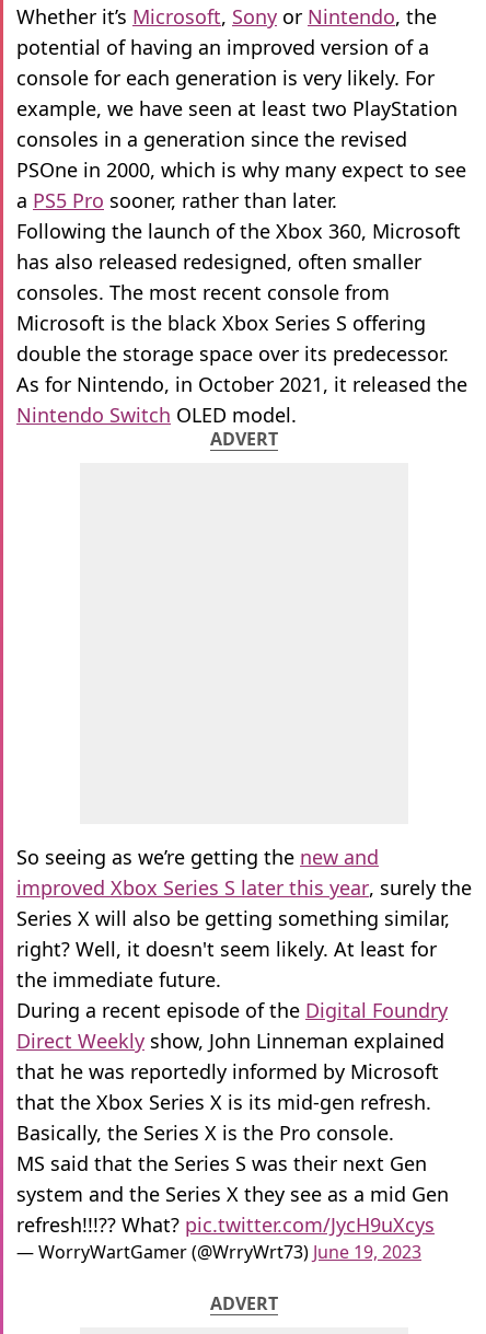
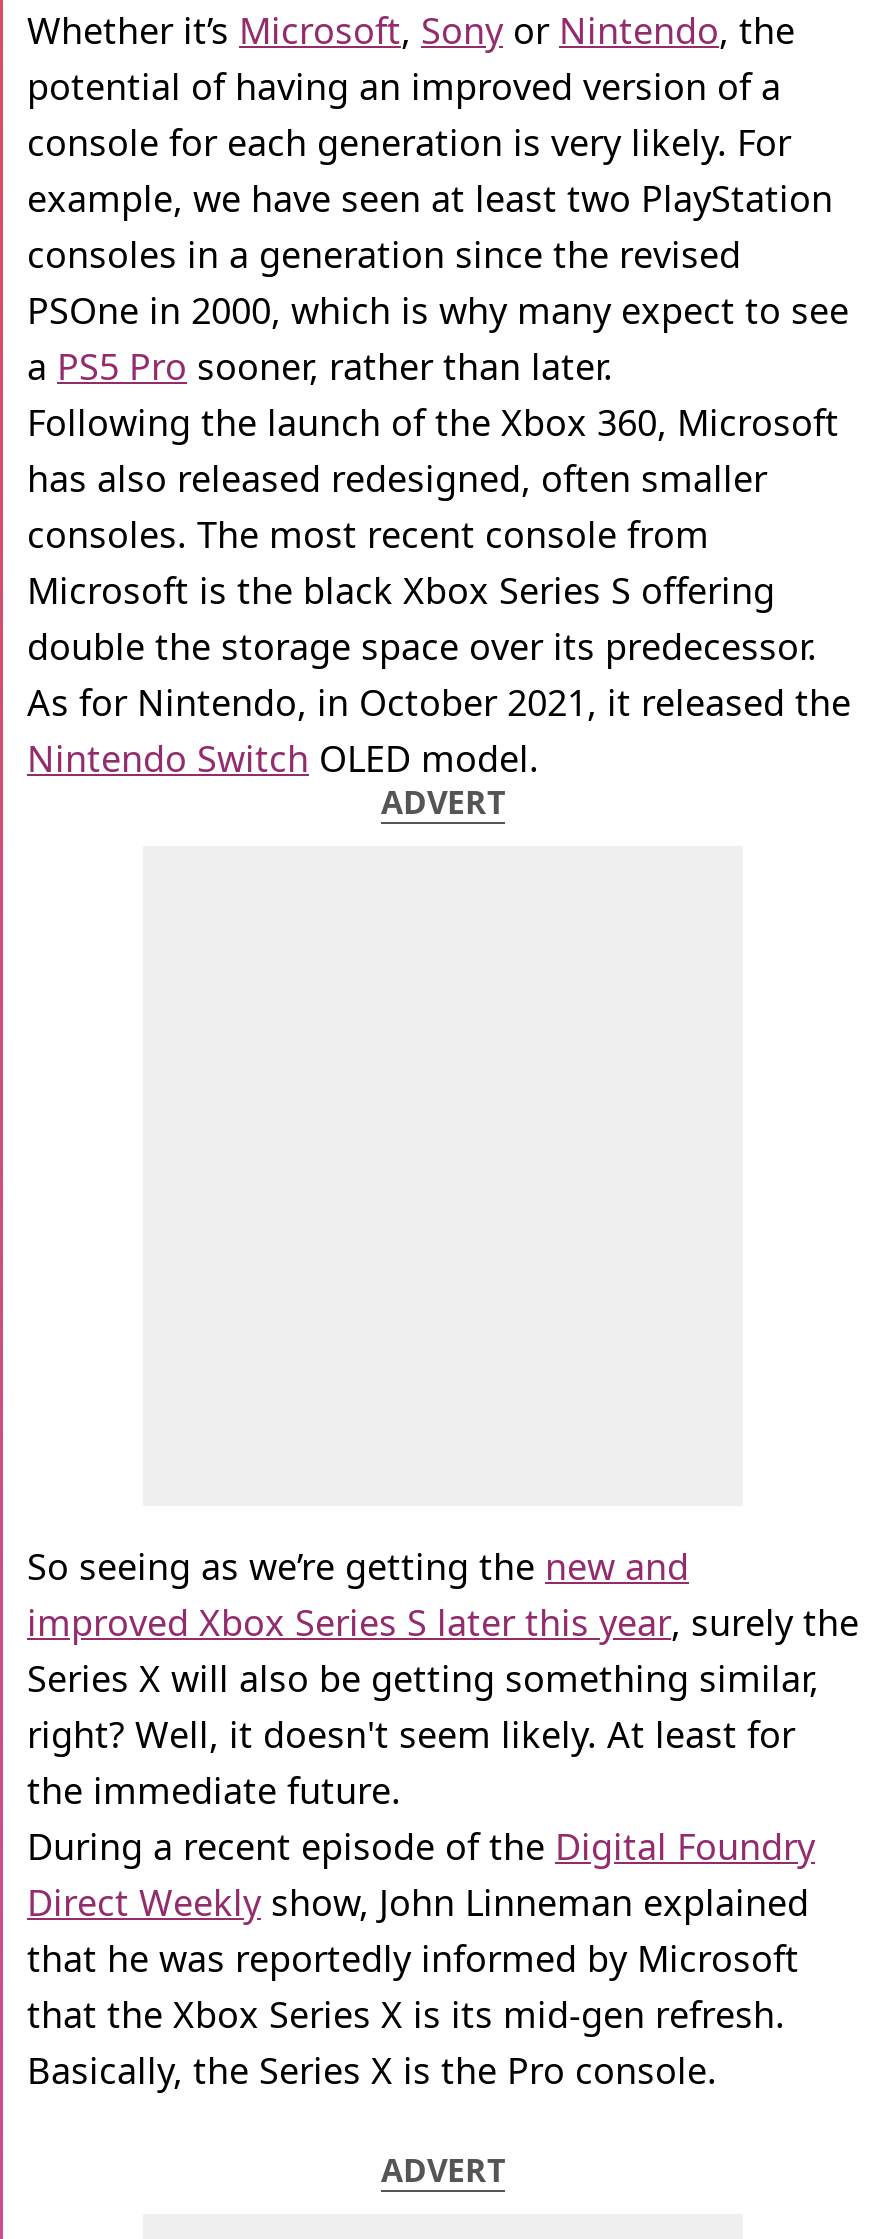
- MS said that the Series S was their next Gen
- system and the Series X they see as a mid Gen
- refresh!!!?? What? pic.twitter.com/JycH9uXcys
- — WorryWartGamer (@WrryWrt73) June 19, 2023
